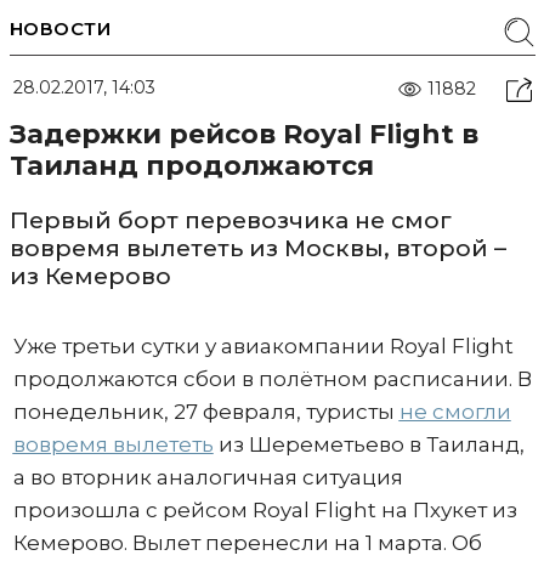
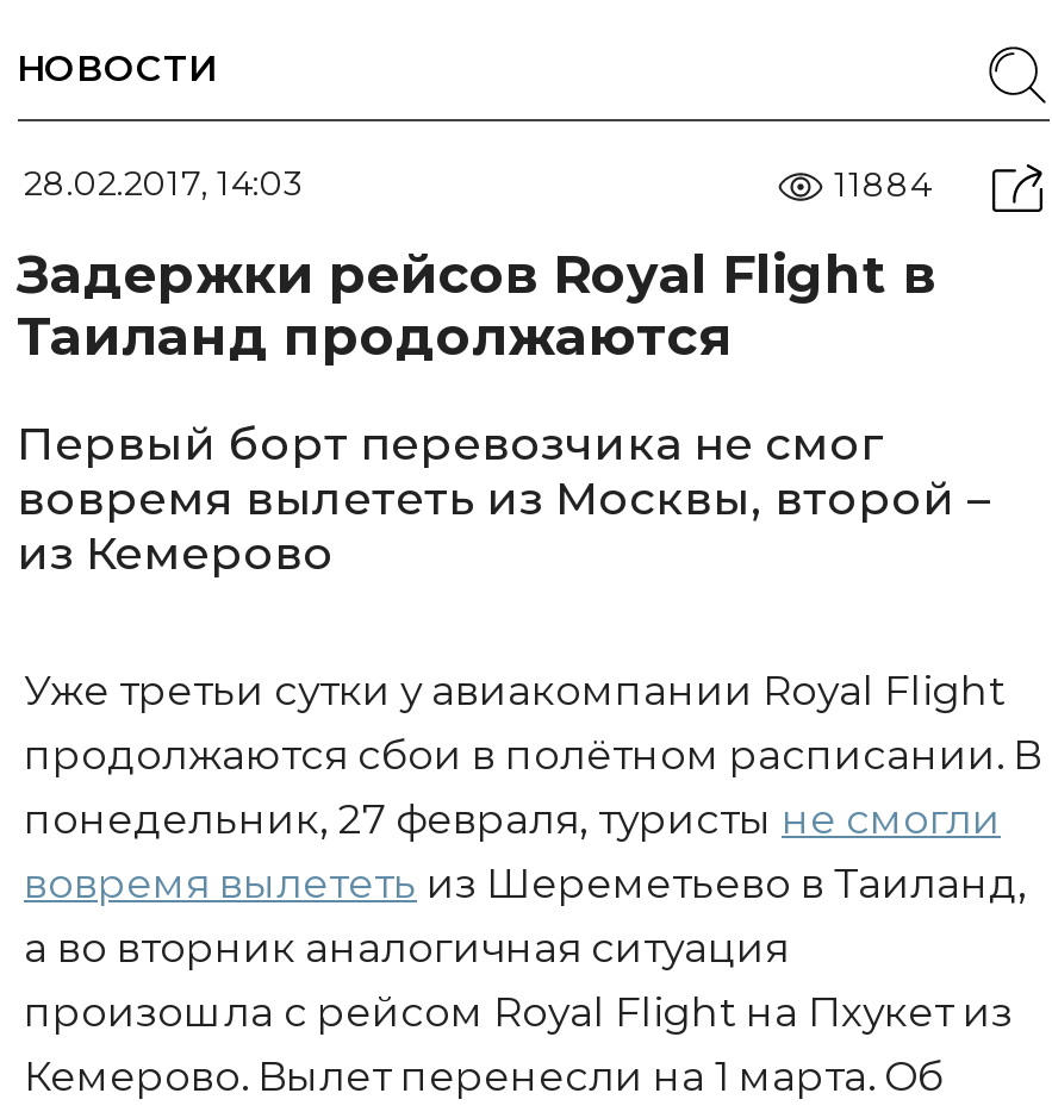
- 11882
+ 11884
